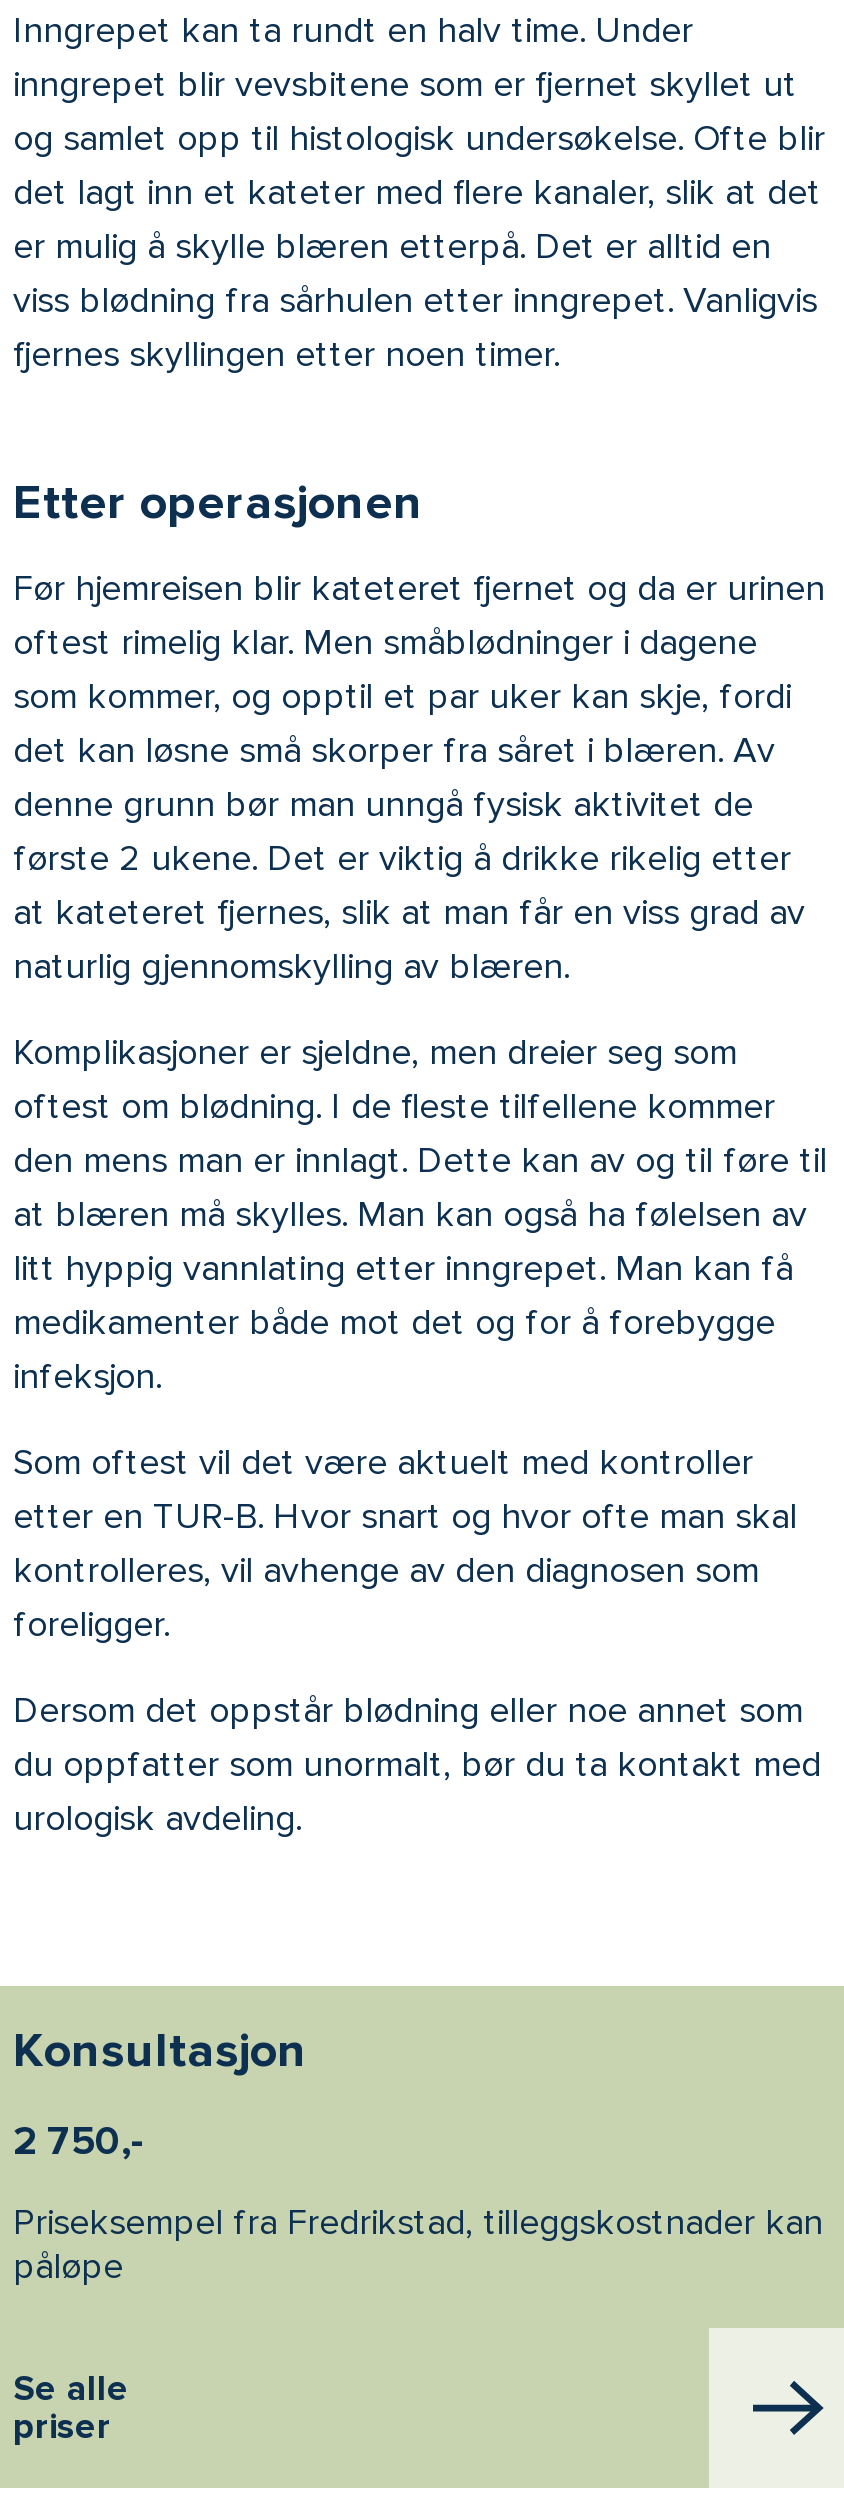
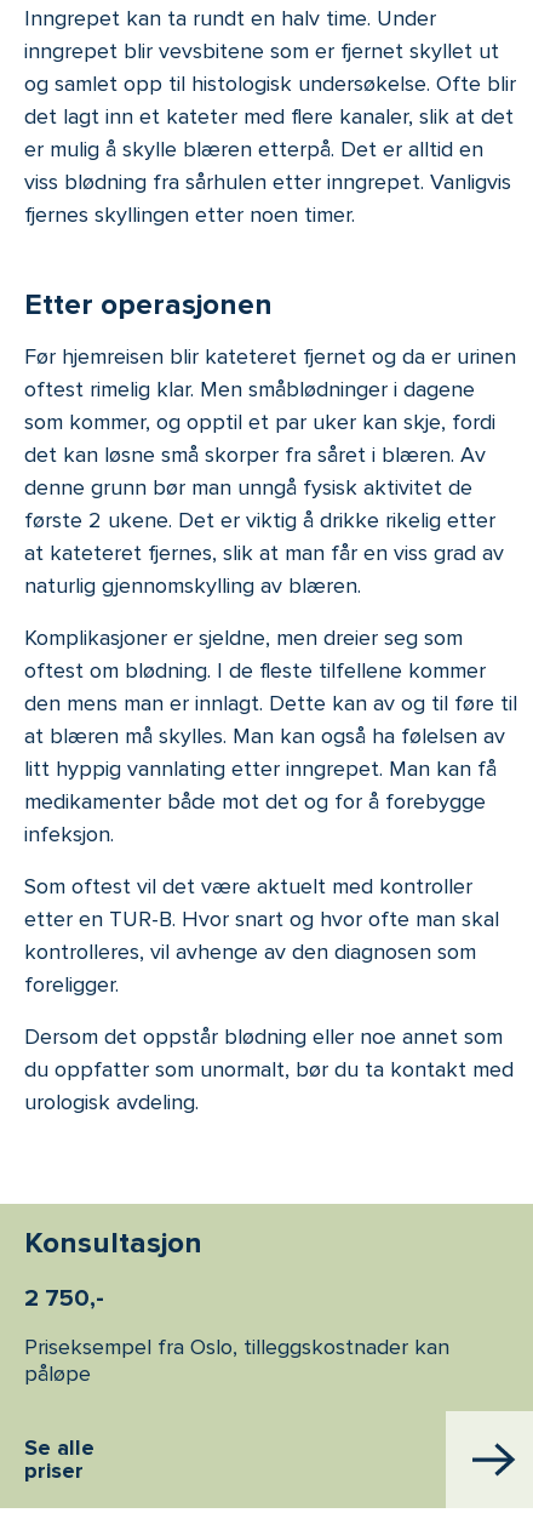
- Priseksempel fra Fredrikstad, tilleggskostnader kan
+ Priseksempel fra Oslo, tilleggskostnader kan
